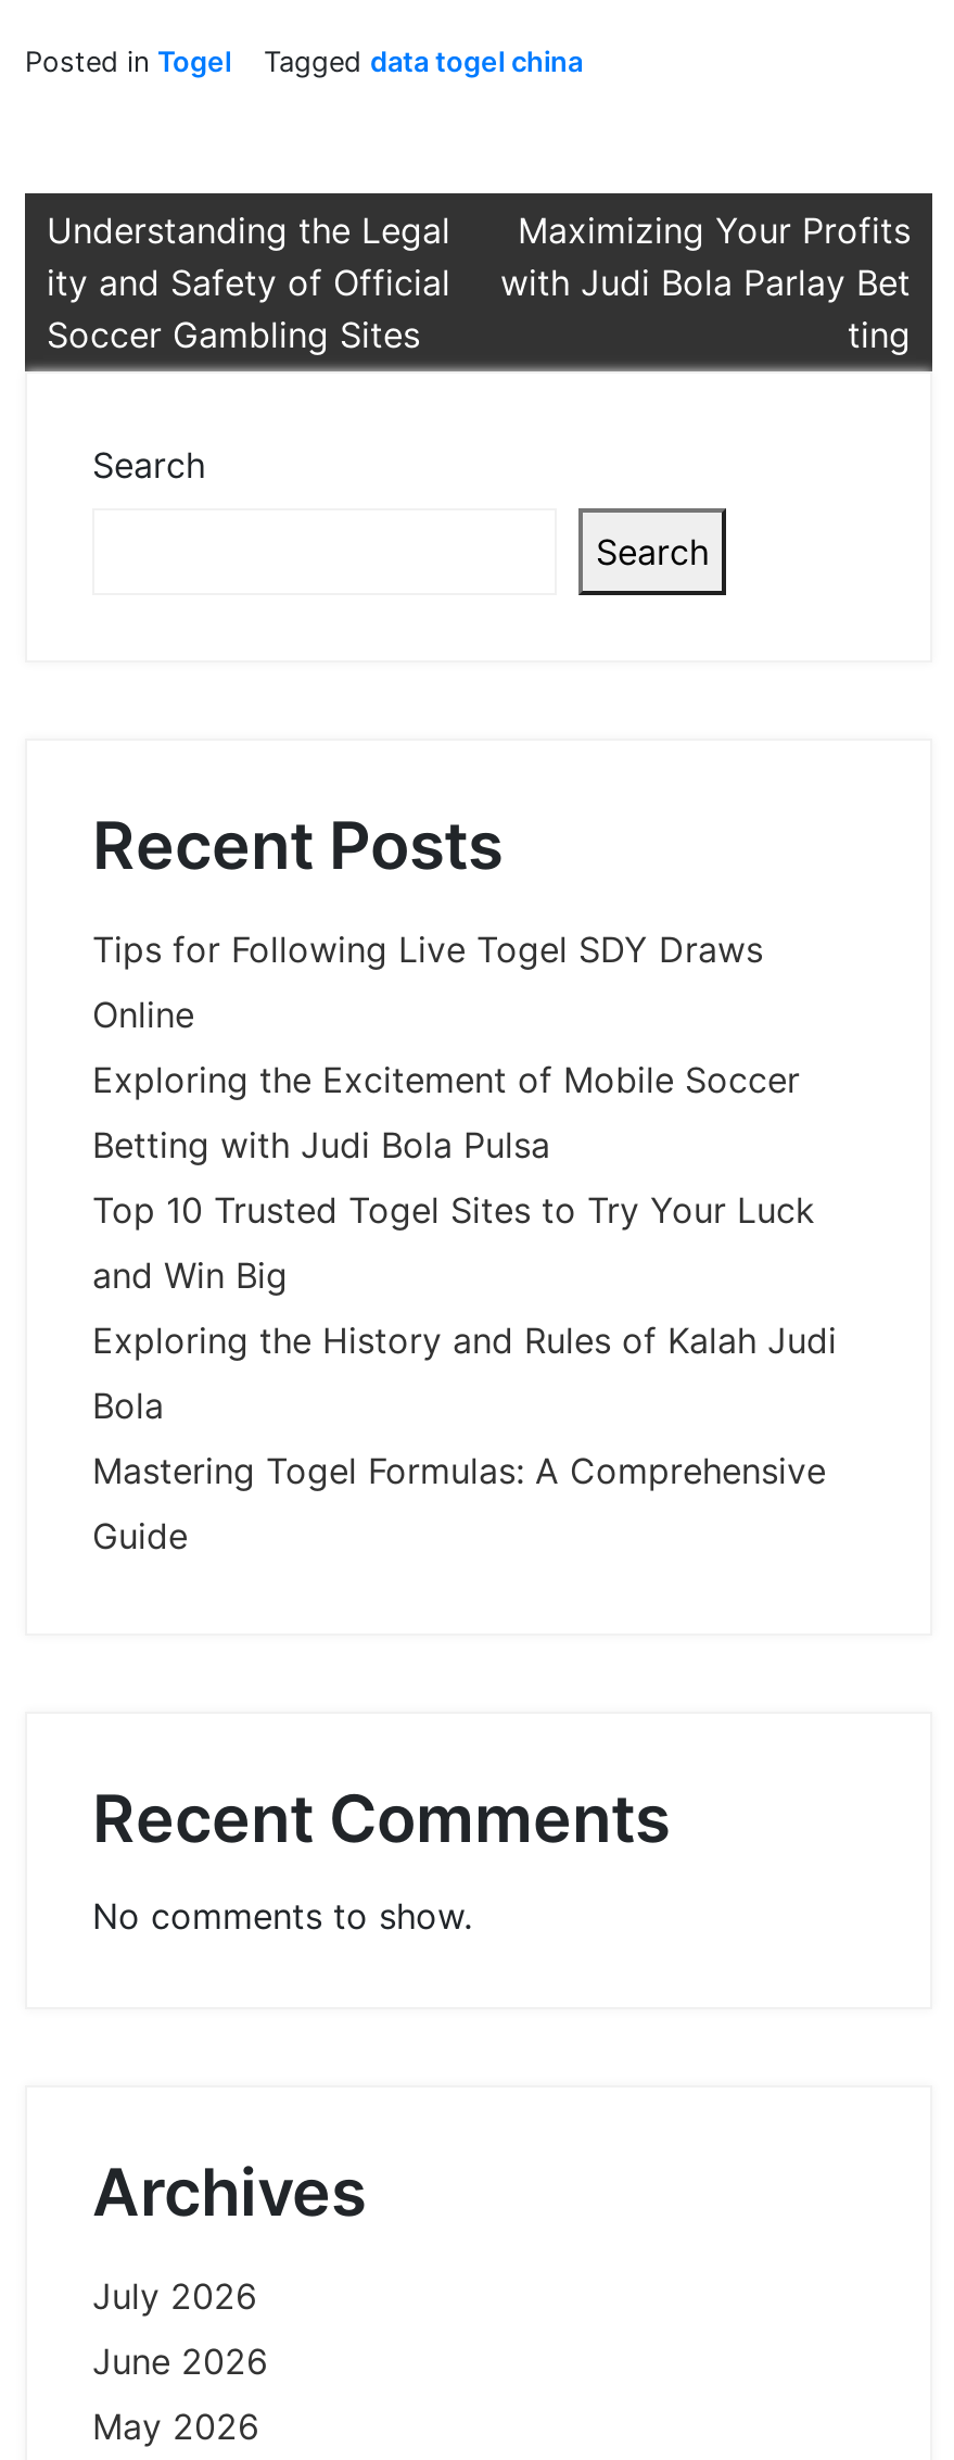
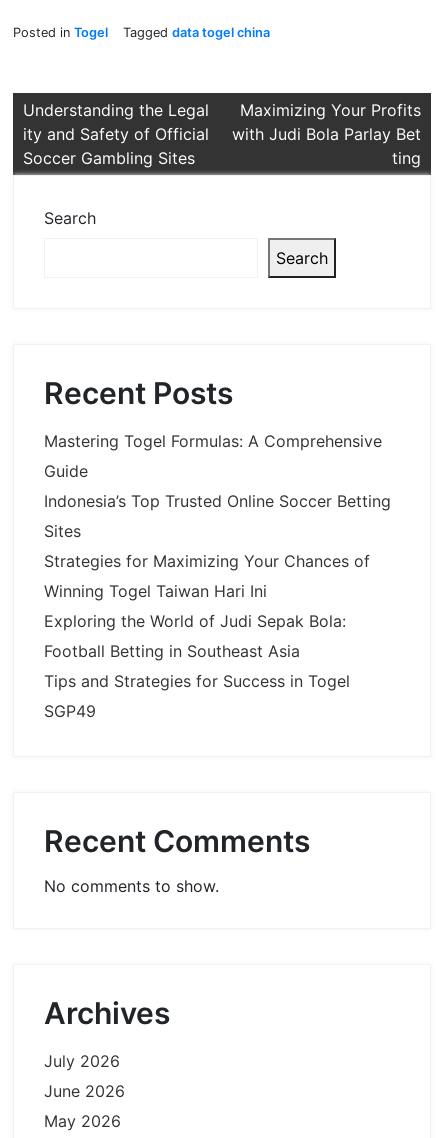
- Tips for Following Live Togel SDY Draws
- Online
- Exploring the Excitement of Mobile Soccer
- Betting with Judi Bola Pulsa
- Top 10 Trusted Togel Sites to Try Your Luck
- and Win Big
- Exploring the History and Rules of Kalah Judi
- Bola

moved up: Mastering Togel Formulas: A Comprehensive | Guide

+ Indonesia’s Top Trusted Online Soccer Betting
+ Sites
+ Strategies for Maximizing Your Chances of
+ Winning Togel Taiwan Hari Ini
+ Exploring the World of Judi Sepak Bola:
+ Football Betting in Southeast Asia
+ Tips and Strategies for Success in Togel
+ SGP49
